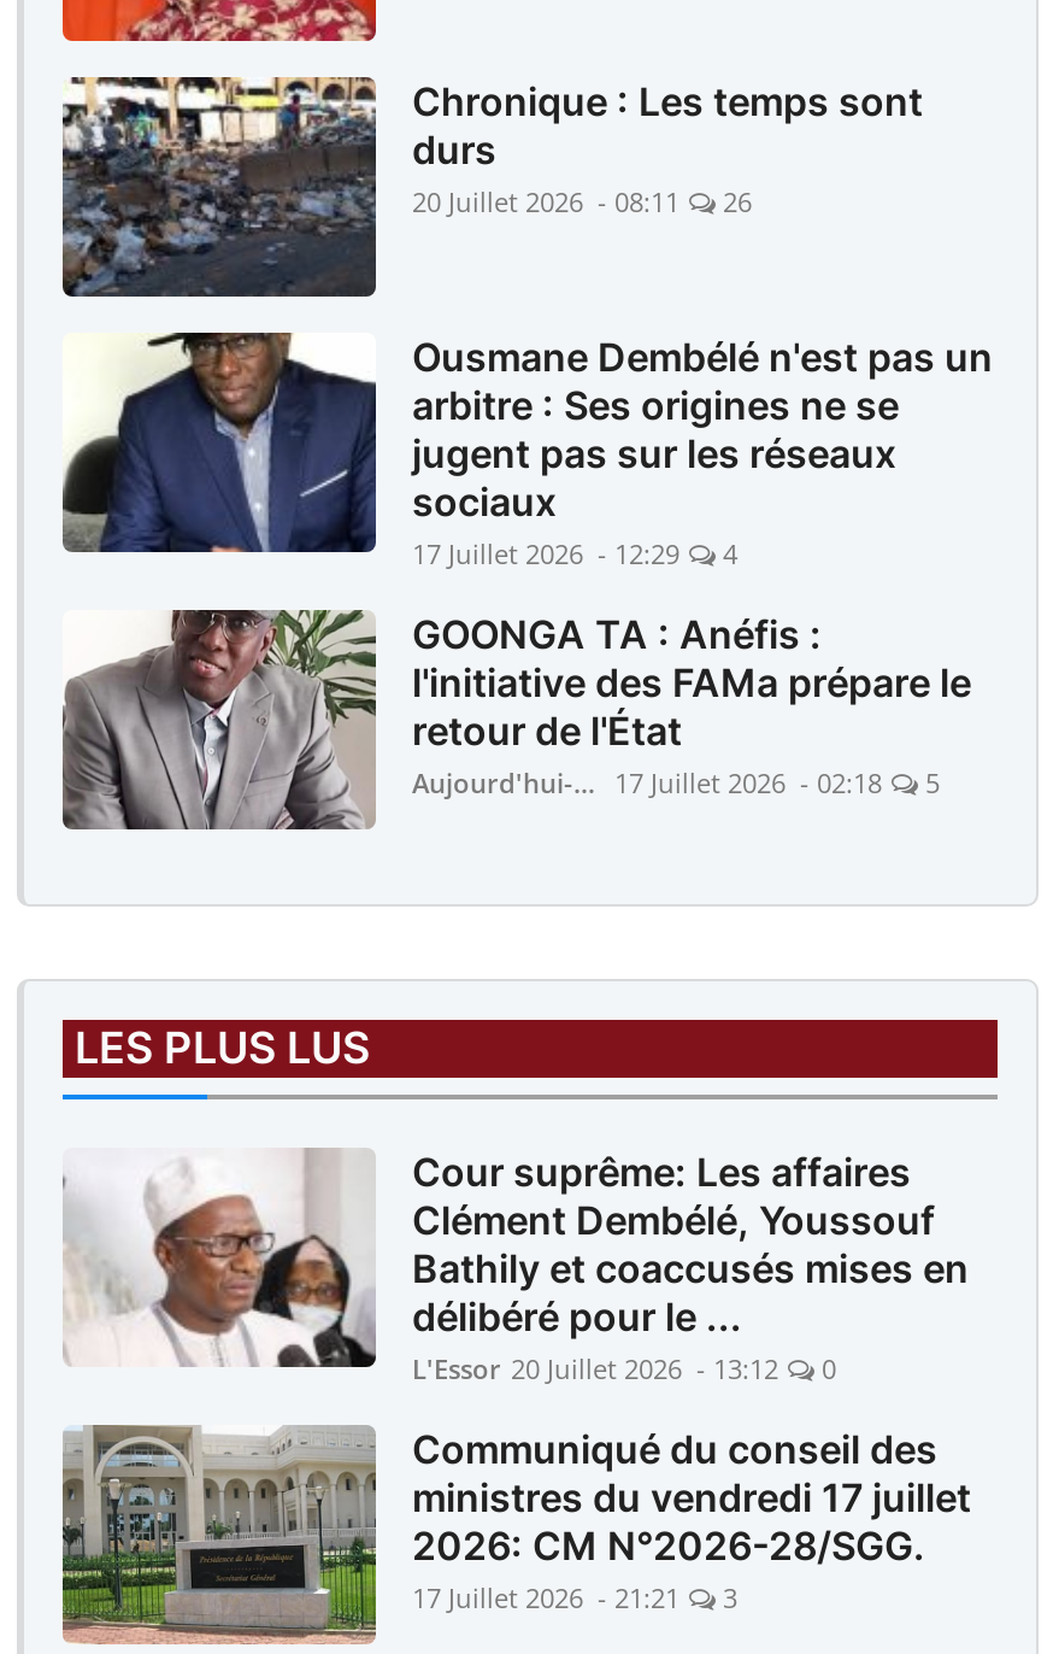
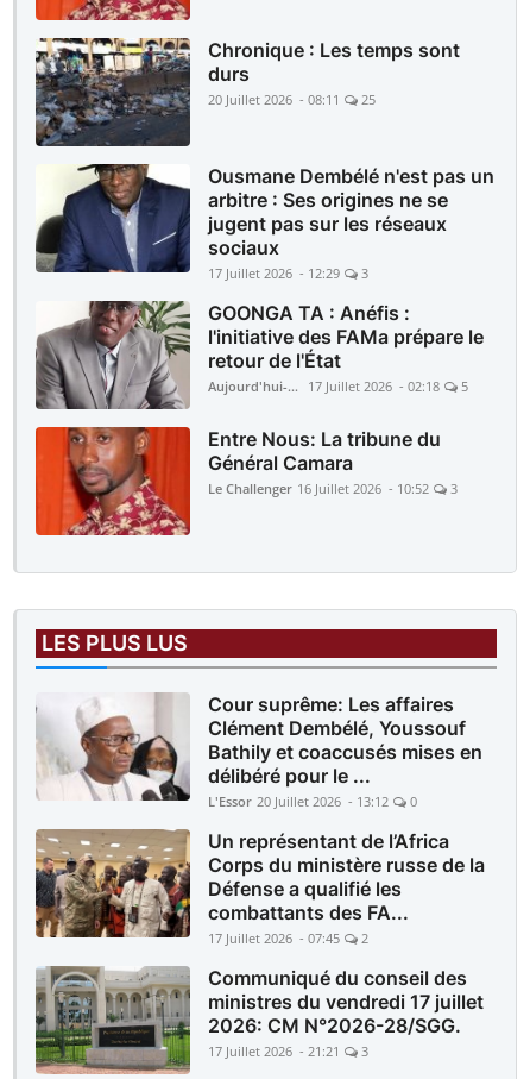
- 20 Juillet 2026 - 08:11 26
+ 20 Juillet 2026 - 08:11 25

- 17 Juillet 2026 - 12:29 4
+ 17 Juillet 2026 - 12:29 3

+ [image]
+ Entre Nous: La tribune du
+ Général Camara
+ Le Challenger 16 Juillet 2026 - 10:52
+ 3

+ [image]
+ Un représentant de l’Africa
+ Corps du ministère russe de la
+ Défense a qualifié les
+ combattants des FA...
+ 17 Juillet 2026 - 07:45
+ 2
